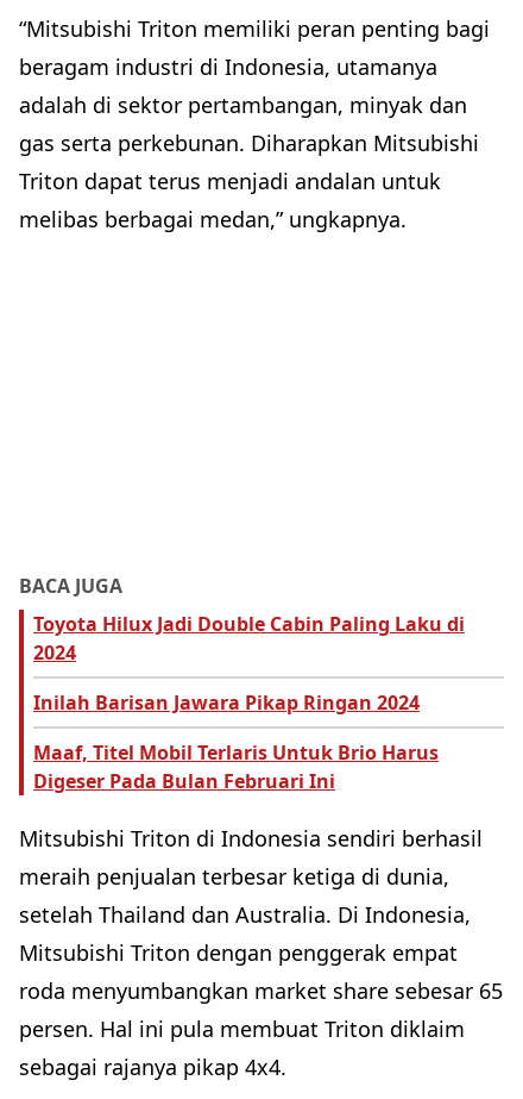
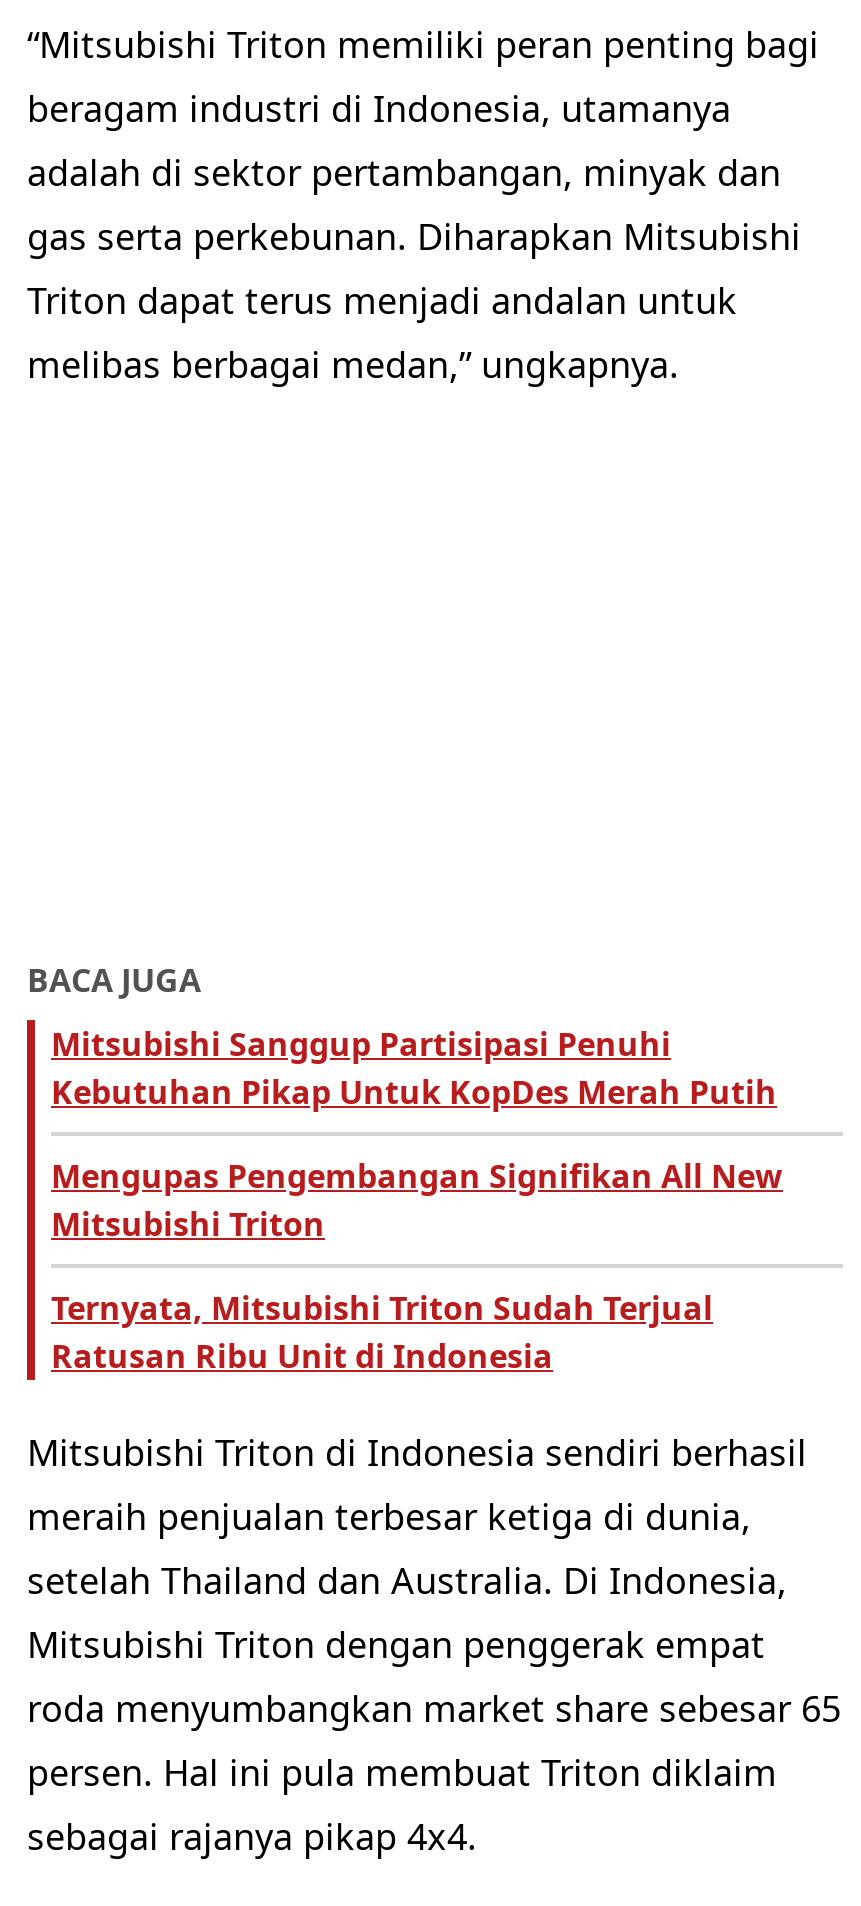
- Toyota Hilux Jadi Double Cabin Paling Laku di
- 2024
+ Mitsubishi Sanggup Partisipasi Penuhi
+ Kebutuhan Pikap Untuk KopDes Merah Putih

- Inilah Barisan Jawara Pikap Ringan 2024
+ Mengupas Pengembangan Signifikan All New
+ Mitsubishi Triton

- Maaf, Titel Mobil Terlaris Untuk Brio Harus
- Digeser Pada Bulan Februari Ini
+ Ternyata, Mitsubishi Triton Sudah Terjual
+ Ratusan Ribu Unit di Indonesia
